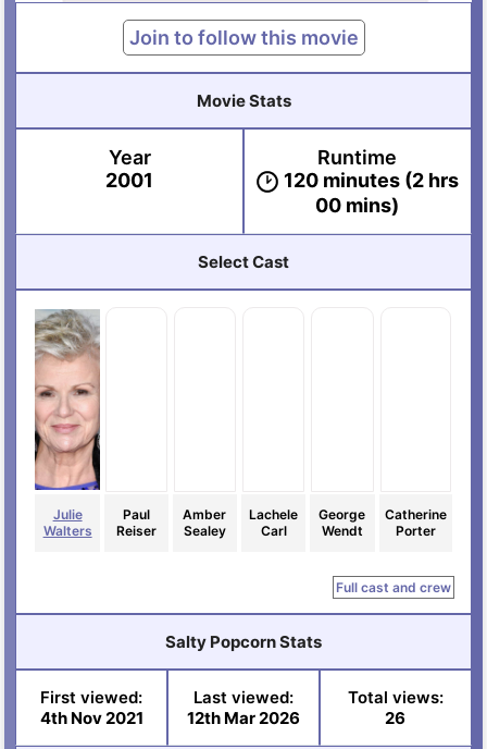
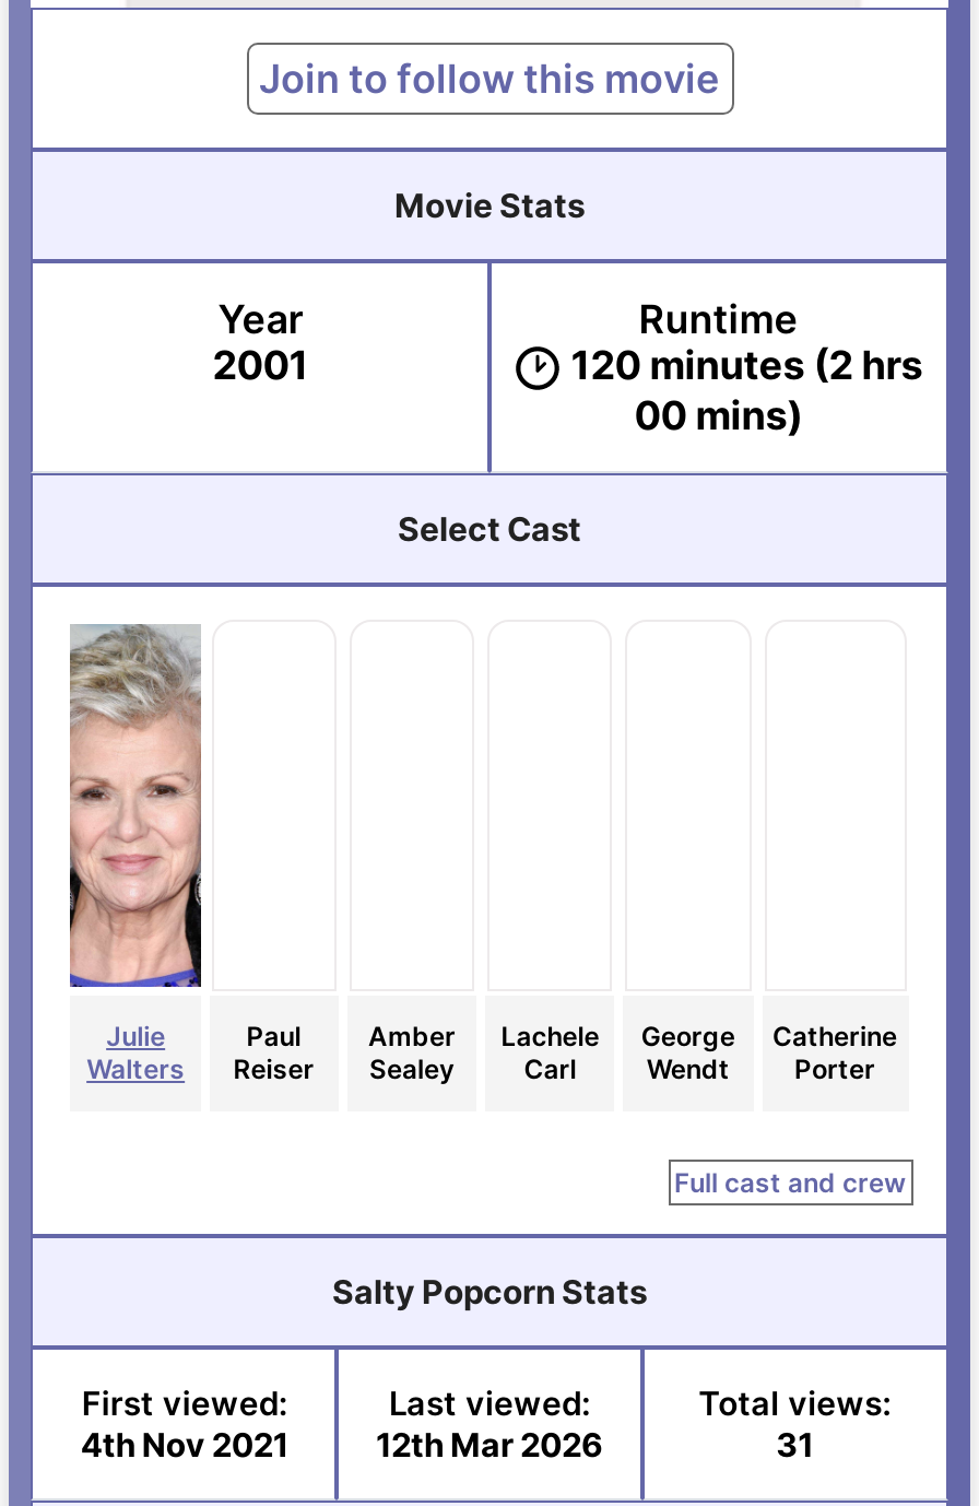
- 26
+ 31
